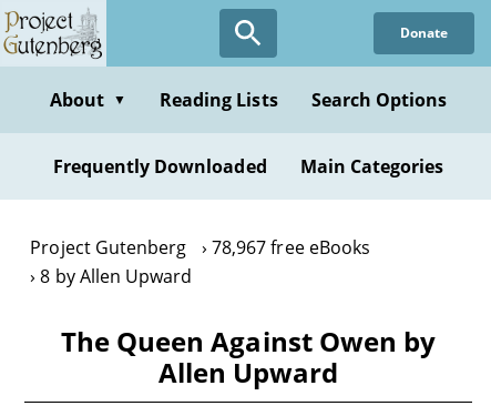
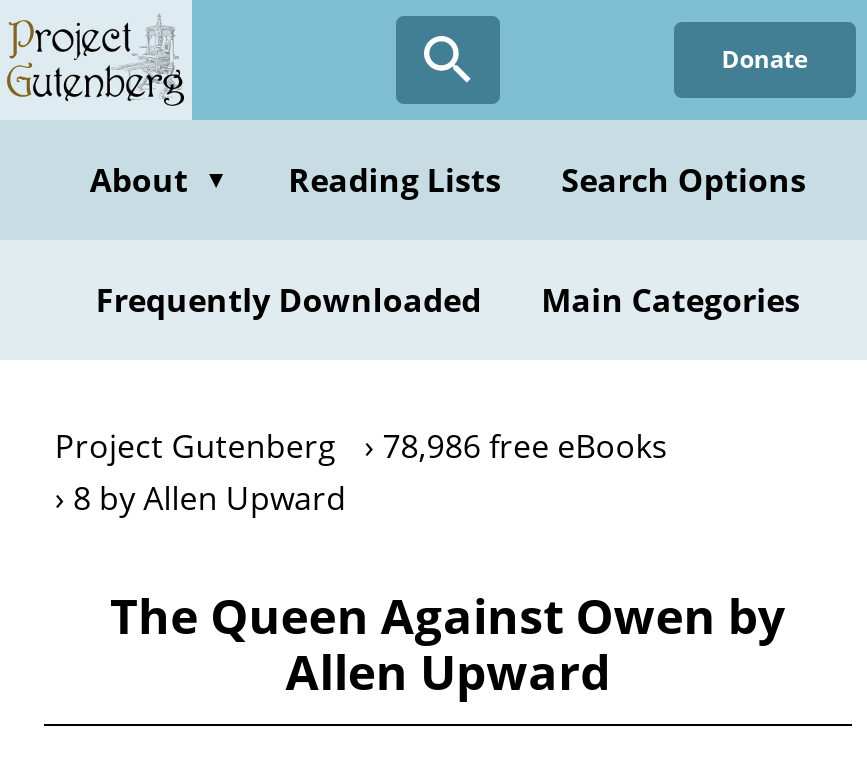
- Project Gutenberg 78,967 free eBooks
+ Project Gutenberg 78,986 free eBooks
